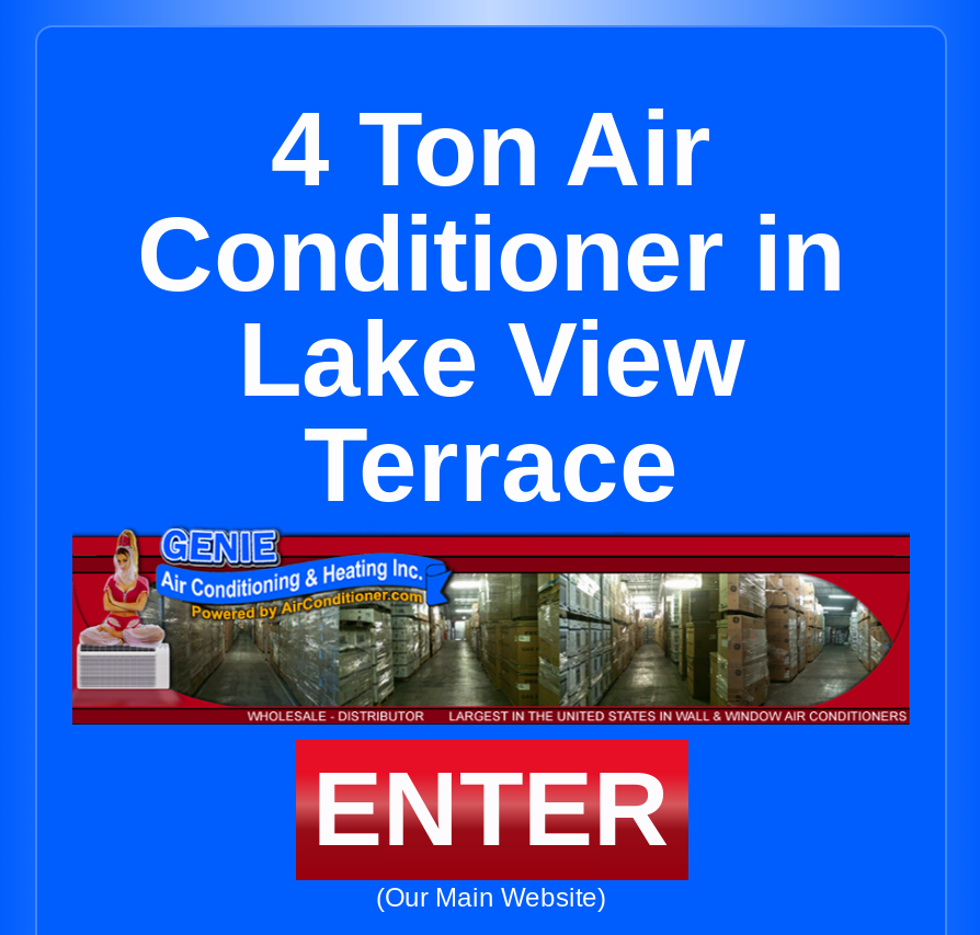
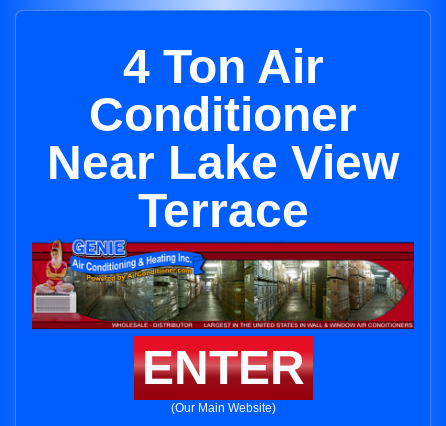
- Conditioner in
- Lake View
+ Conditioner
+ Near Lake View
